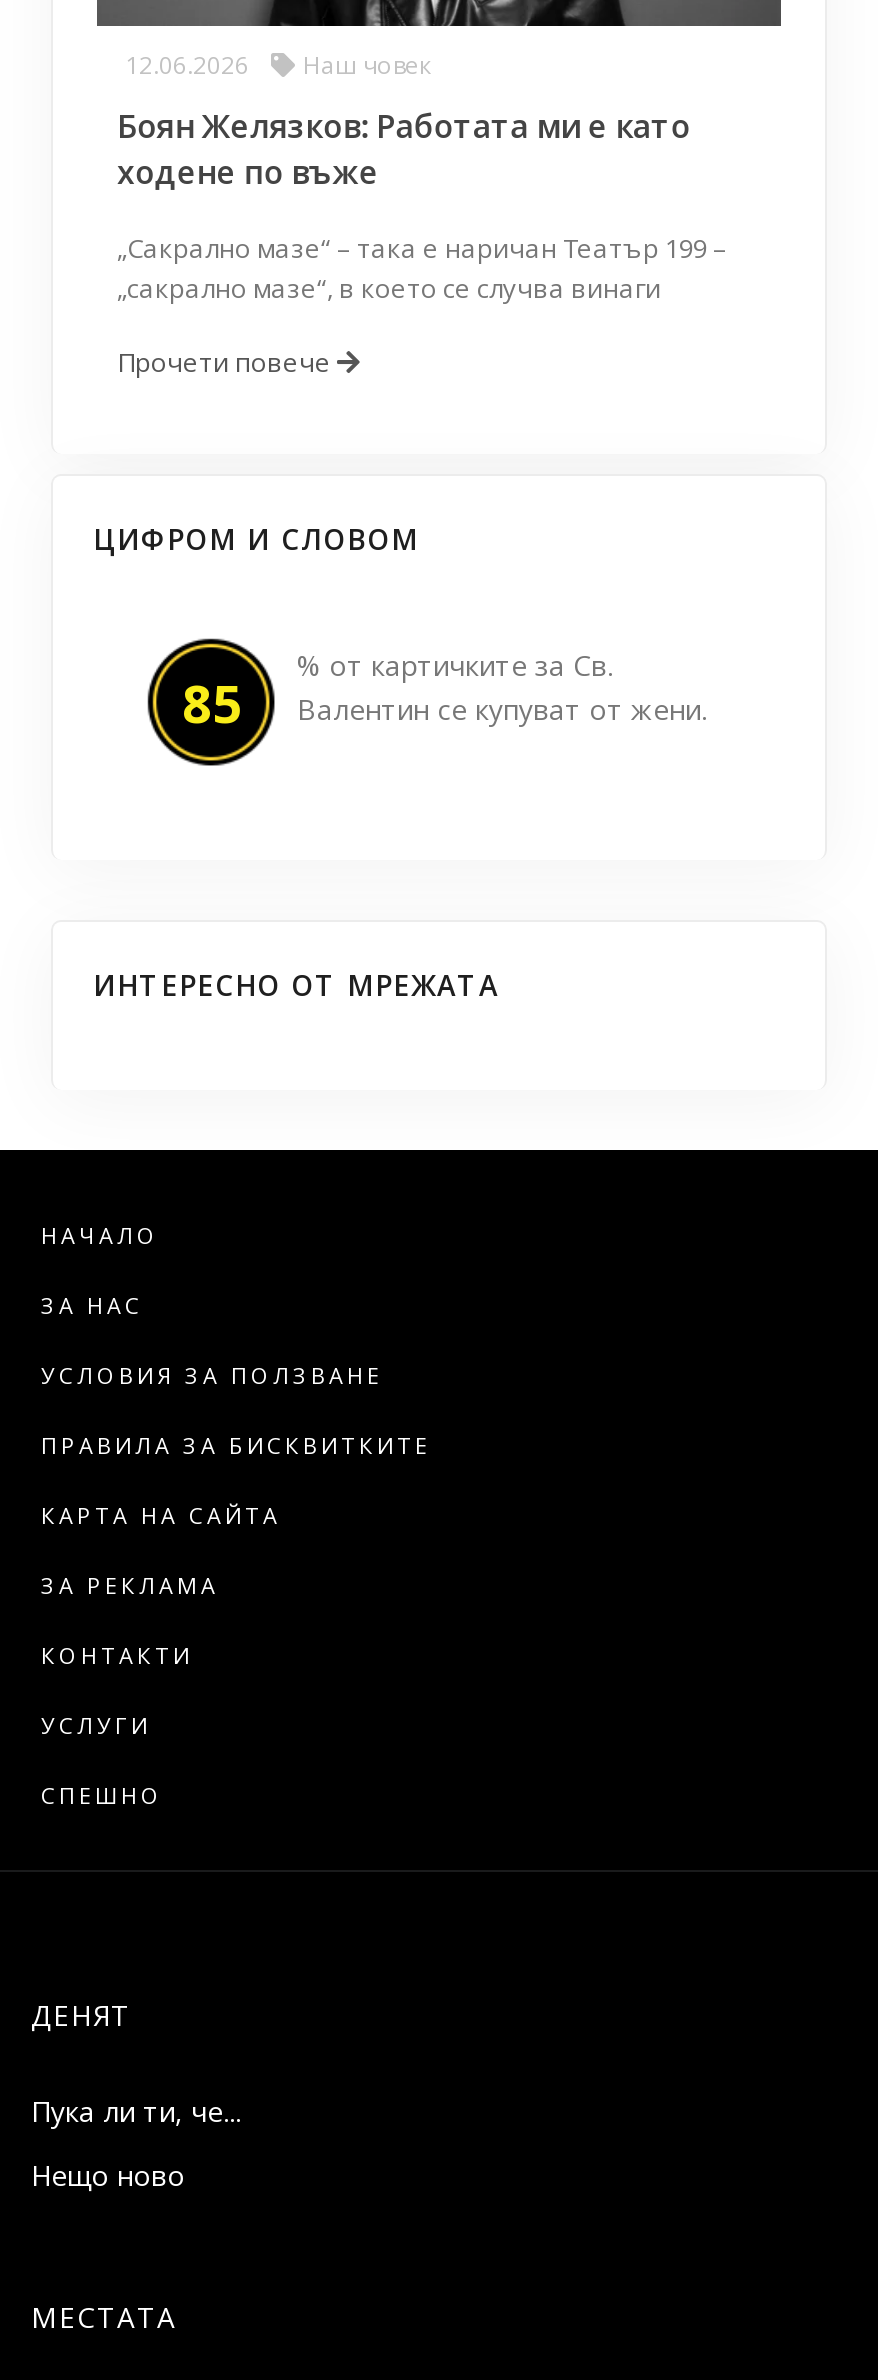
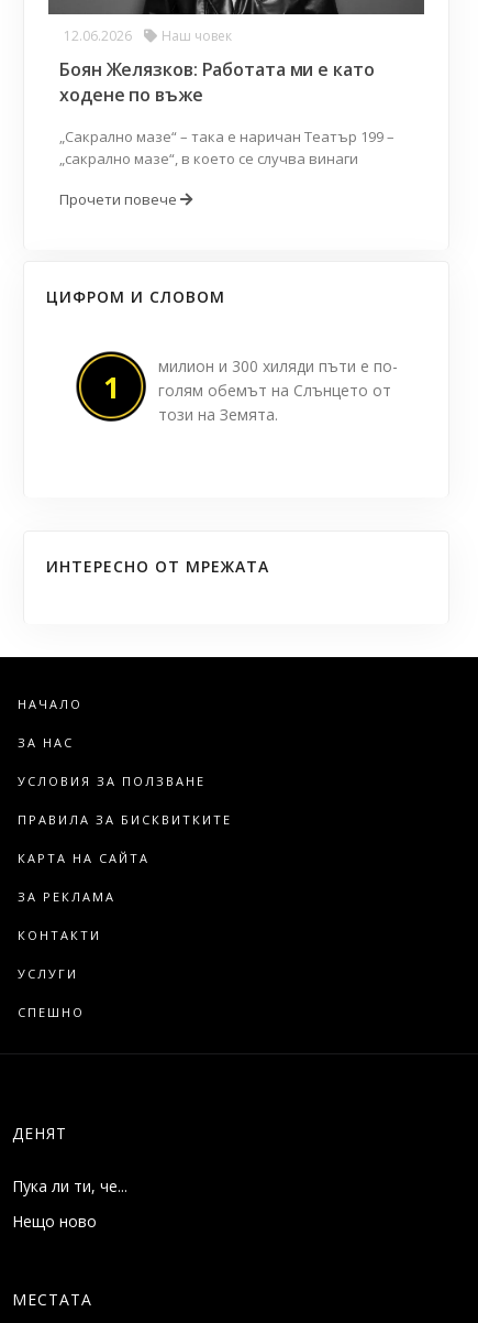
- % от картичките за Св.
- Валентин се купуват от жени.
+ милион и 300 хиляди пъти е по-
+ голям обемът на Слънцето от
+ този на Земята.

- 85
+ 1
